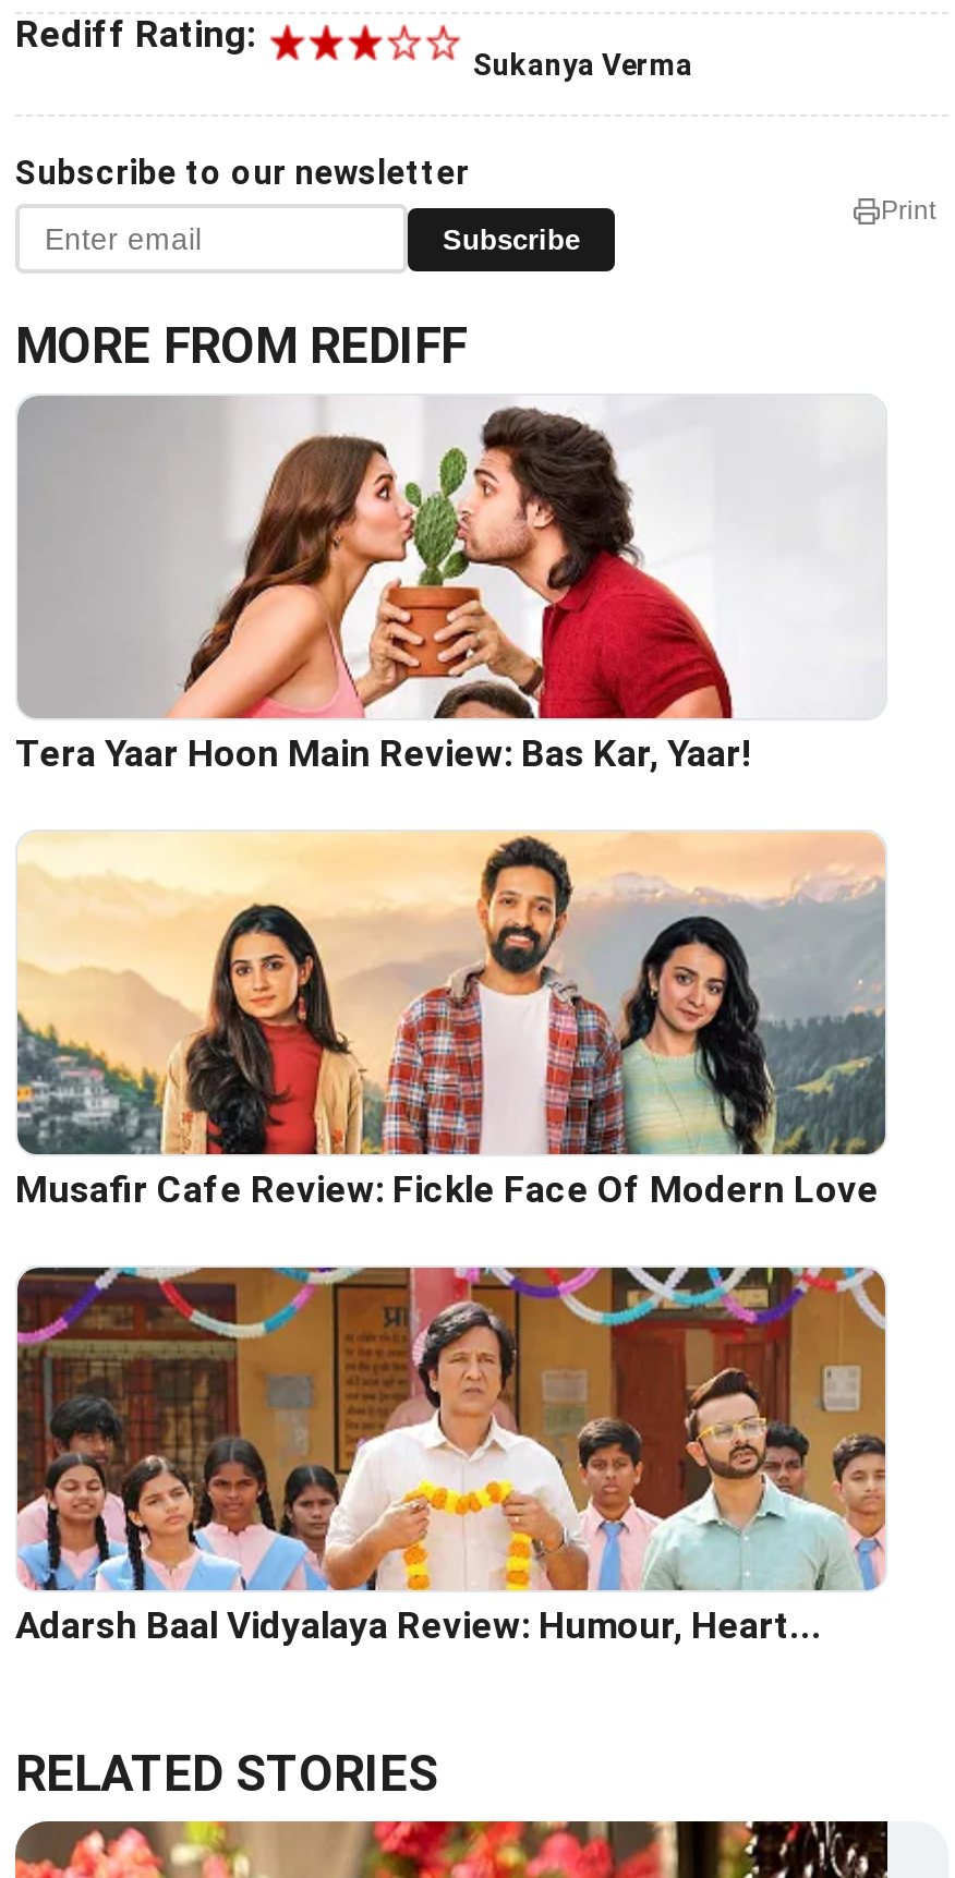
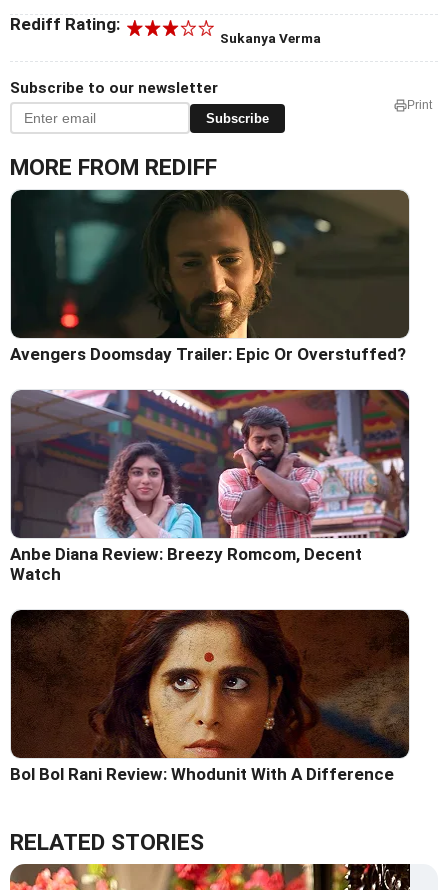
- [image]
- Tera Yaar Hoon Main Review: Bas Kar, Yaar!
+ [image]
+ Avengers Doomsday Trailer: Epic Or Overstuffed?

- [image]
- Musafir Cafe Review: Fickle Face Of Modern Love
+ [image]
+ Anbe Diana Review: Breezy Romcom, Decent
+ Watch

- [image]
- Adarsh Baal Vidyalaya Review: Humour, Heart...
+ [image]
+ Bol Bol Rani Review: Whodunit With A Difference
